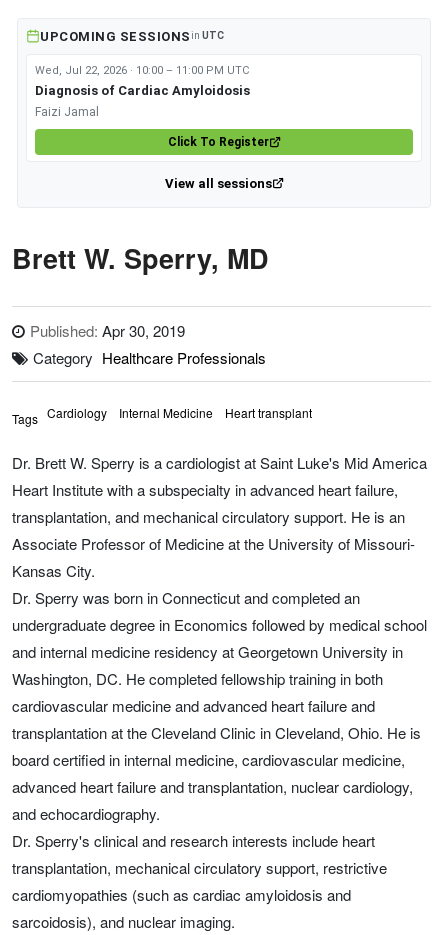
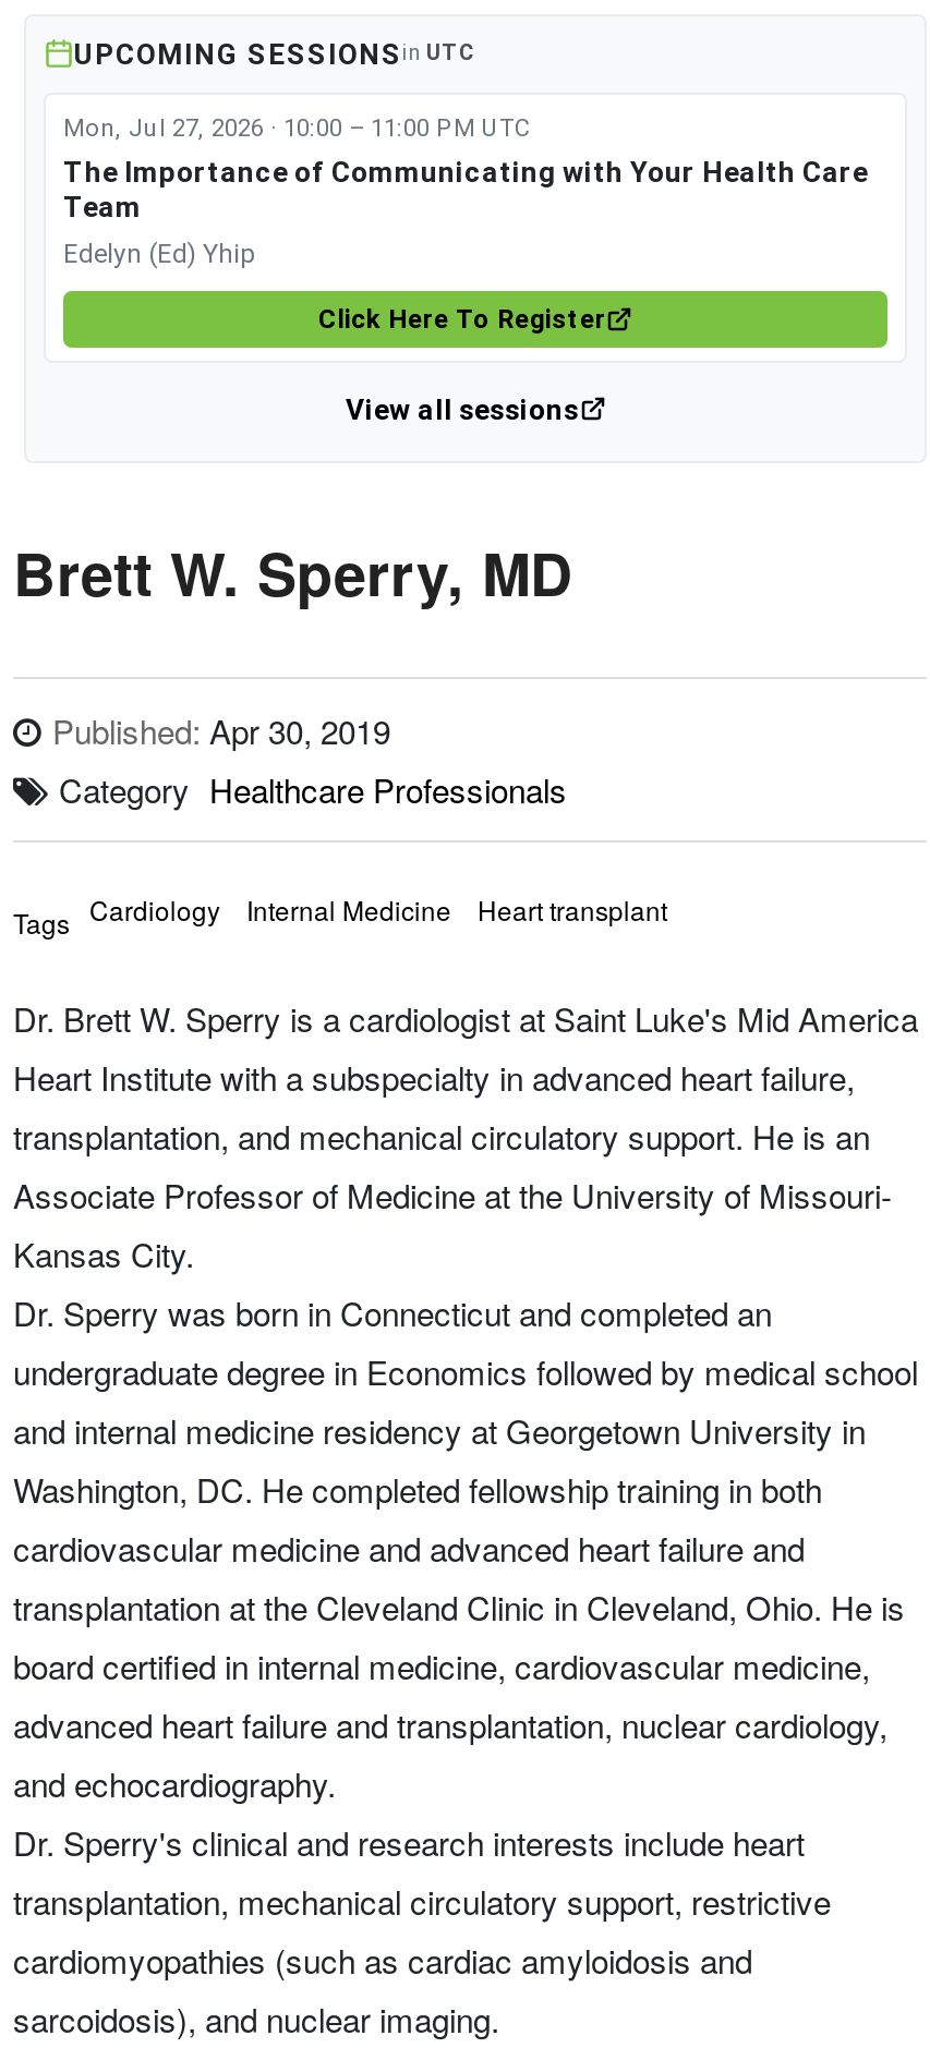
- Wed, Jul 22, 2026 · 10:00 – 11:00 PM UTC
- Diagnosis of Cardiac Amyloidosis
+ Mon, Jul 27, 2026 · 10:00 – 11:00 PM UTC
+ The Importance of Communicating with Your Health Care
+ Team

- Faizi Jamal
+ Edelyn (Ed) Yhip

- Click To Register
+ Click Here To Register
